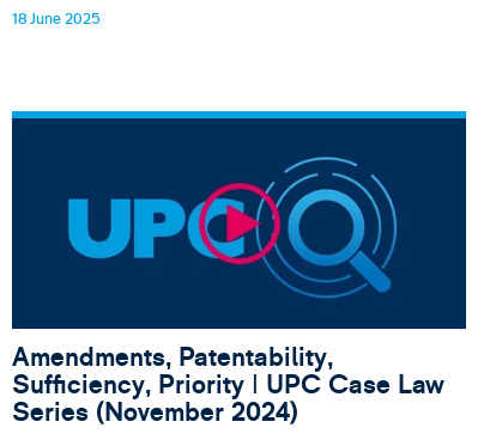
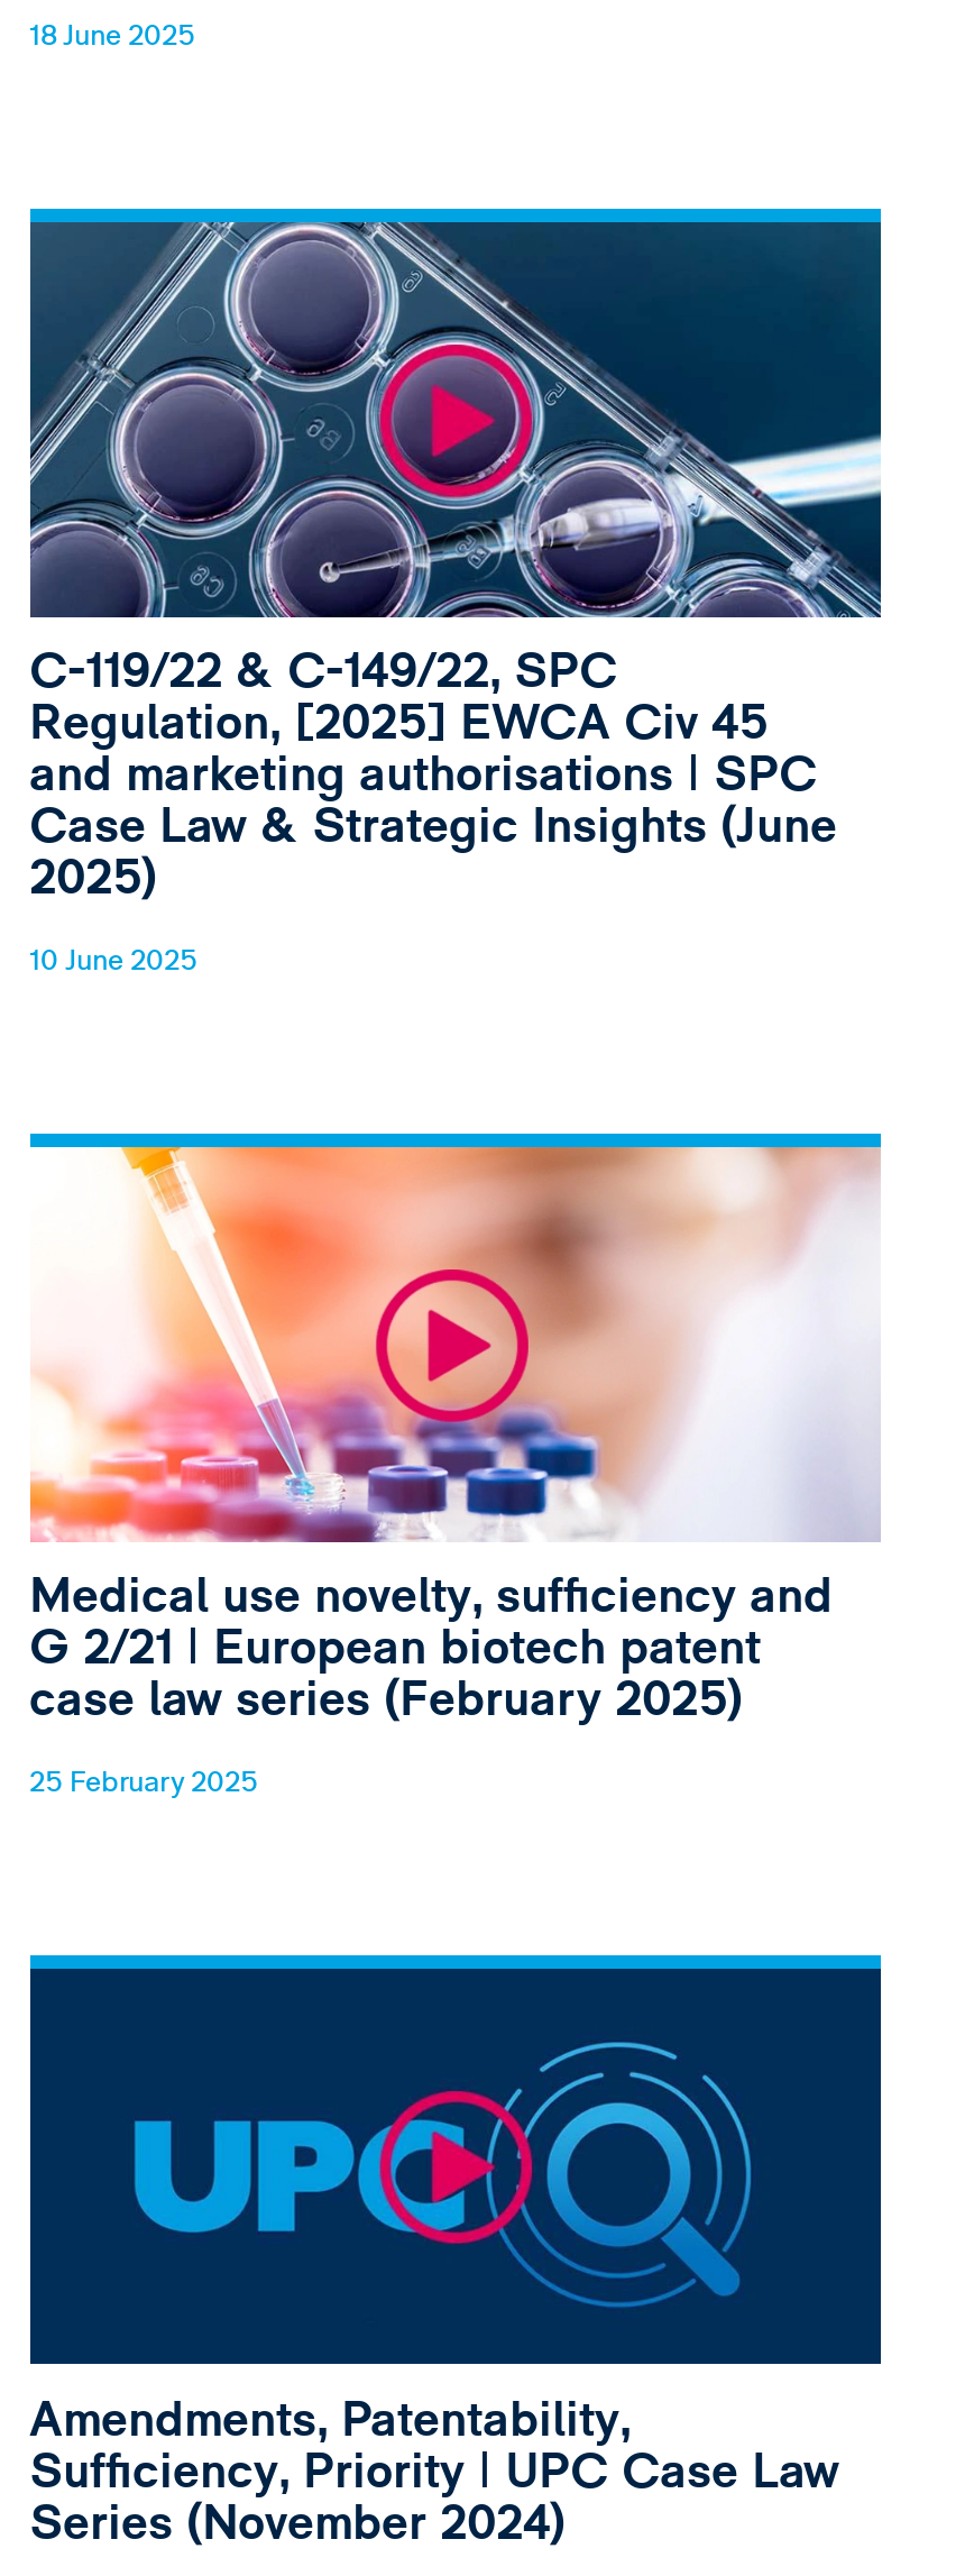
+ [image]
+ Medical use novelty, sufficiency and
+ G 2/21 ǀ European biotech patent
+ case law series (February 2025)
+ 25 February 2025

+ [image]
+ C-119/22 & C-149/22, SPC
+ Regulation, [2025] EWCA Civ 45
+ and marketing authorisations ǀ SPC
+ Case Law & Strategic Insights (June
+ 2025)
+ 10 June 2025
